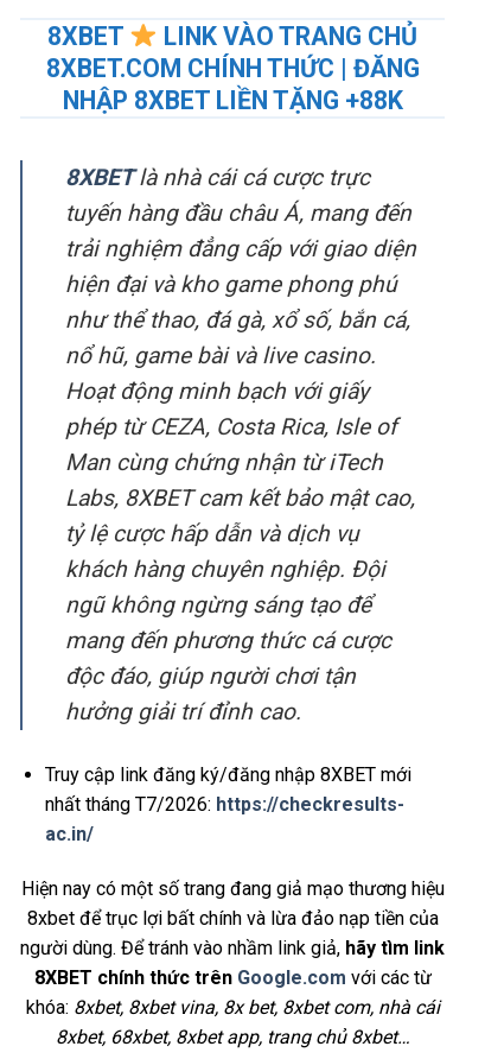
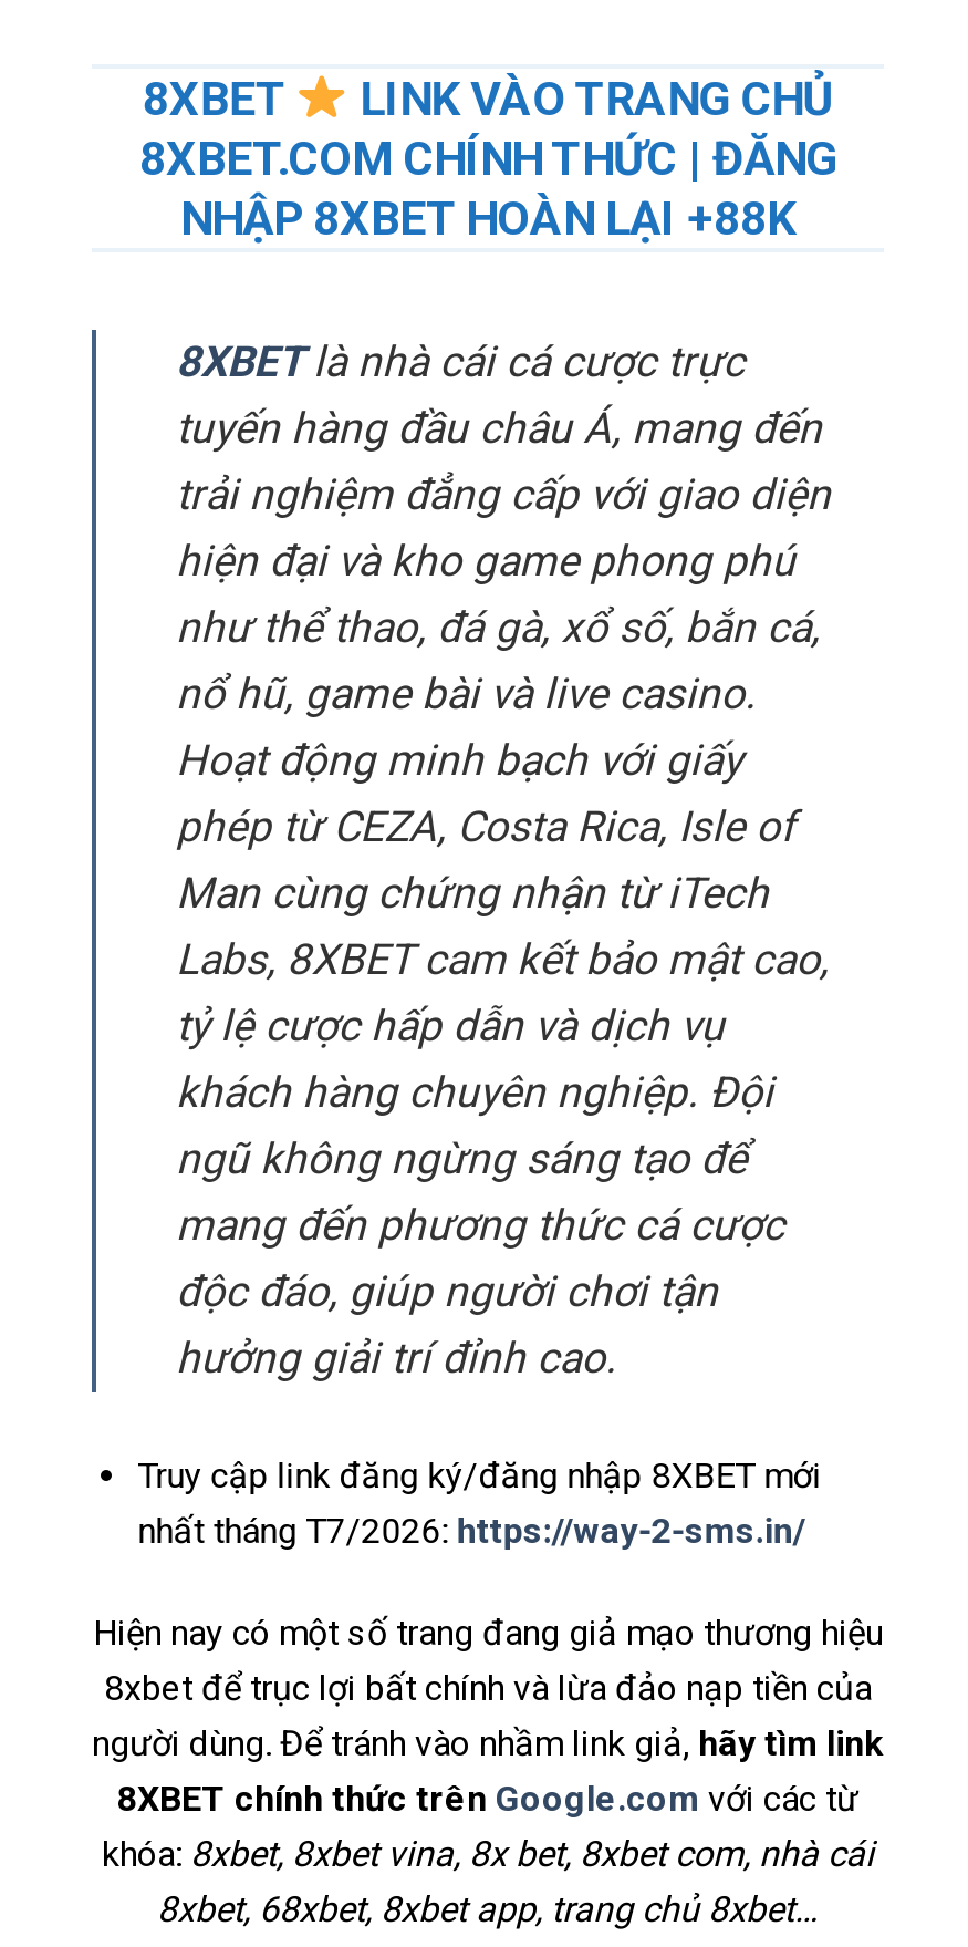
- NHẬP 8XBET LIỀN TẶNG +88K
+ NHẬP 8XBET HOÀN LẠI +88K

- nhất tháng T7/2026: https://checkresults-
- ac.in/
+ nhất tháng T7/2026: https://way-2-sms.in/
